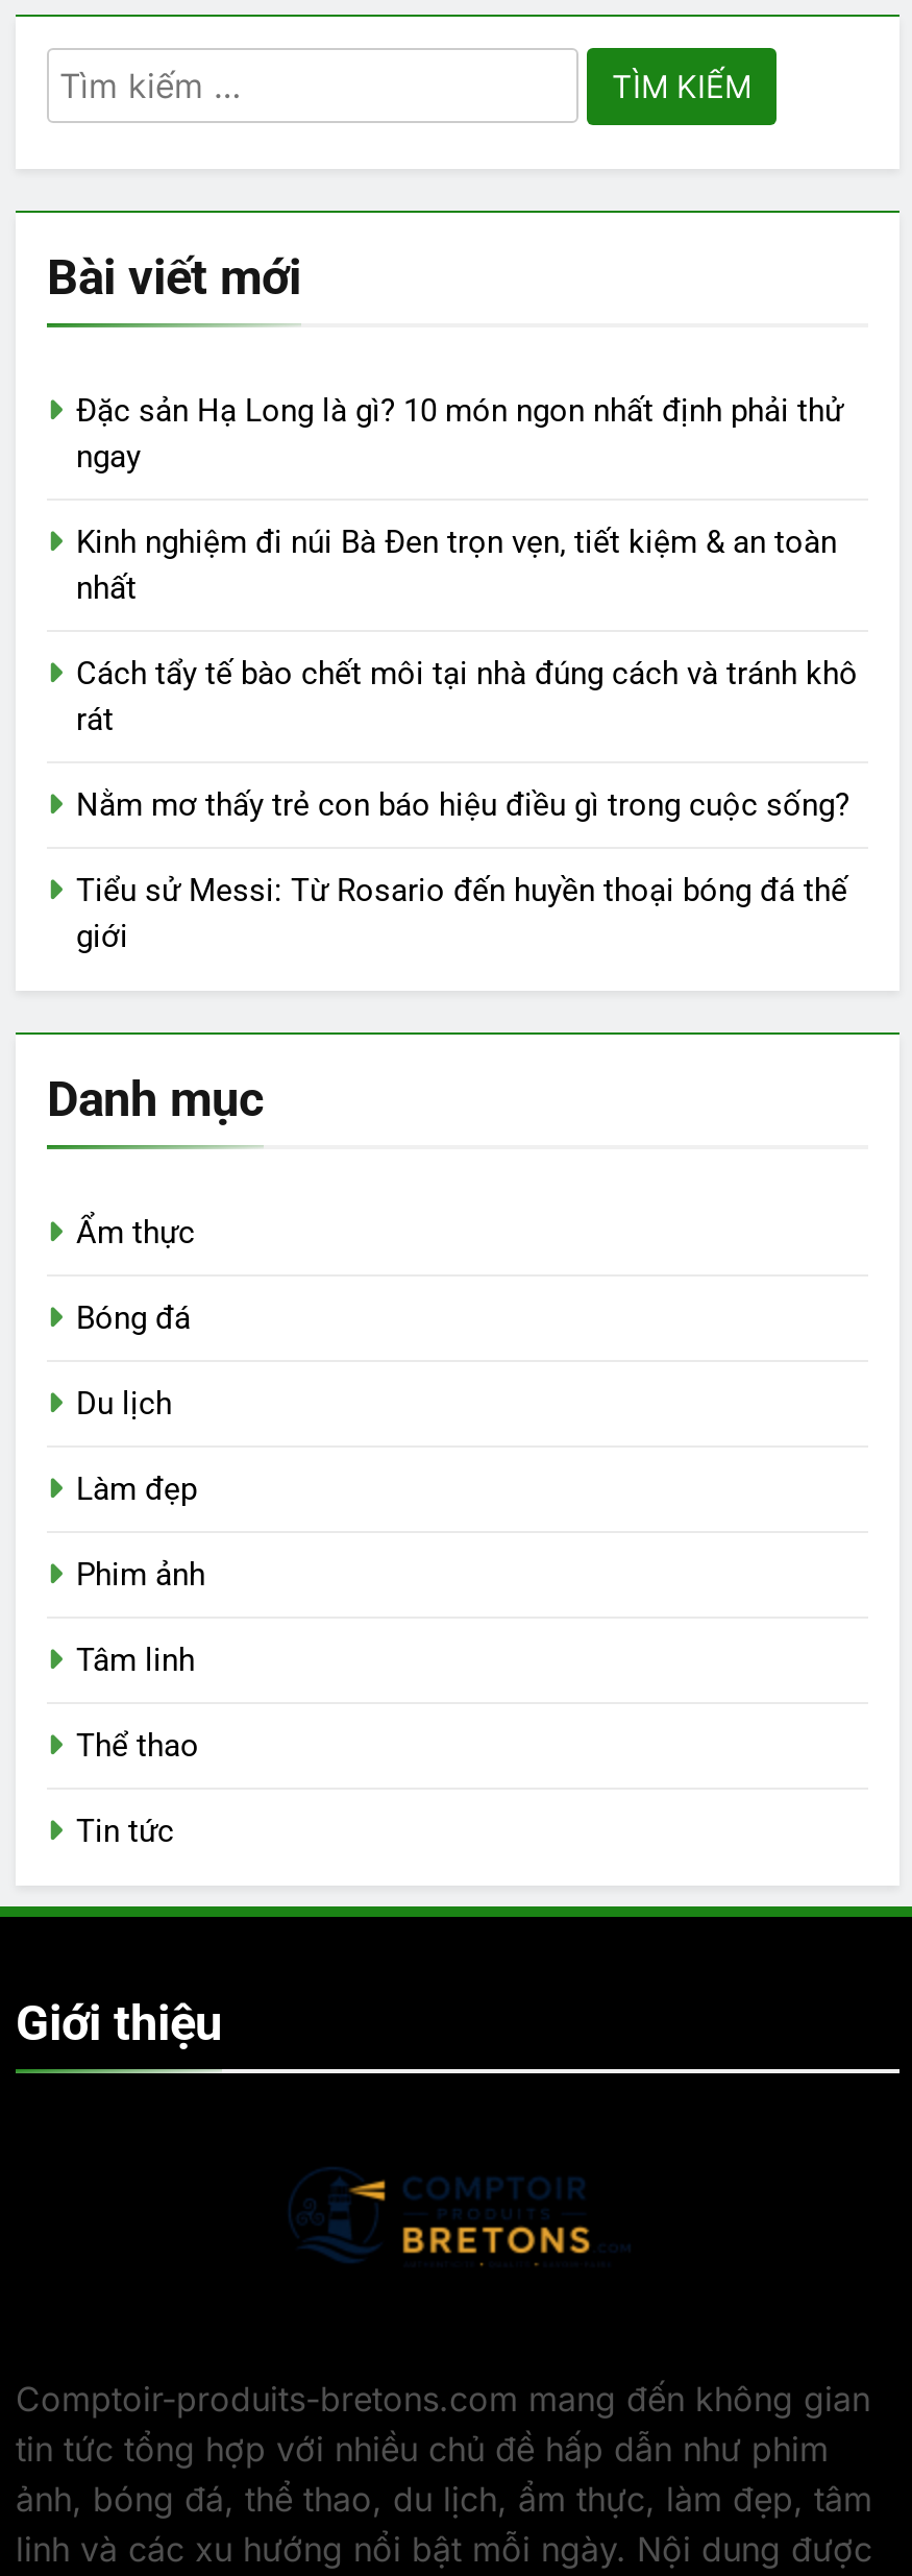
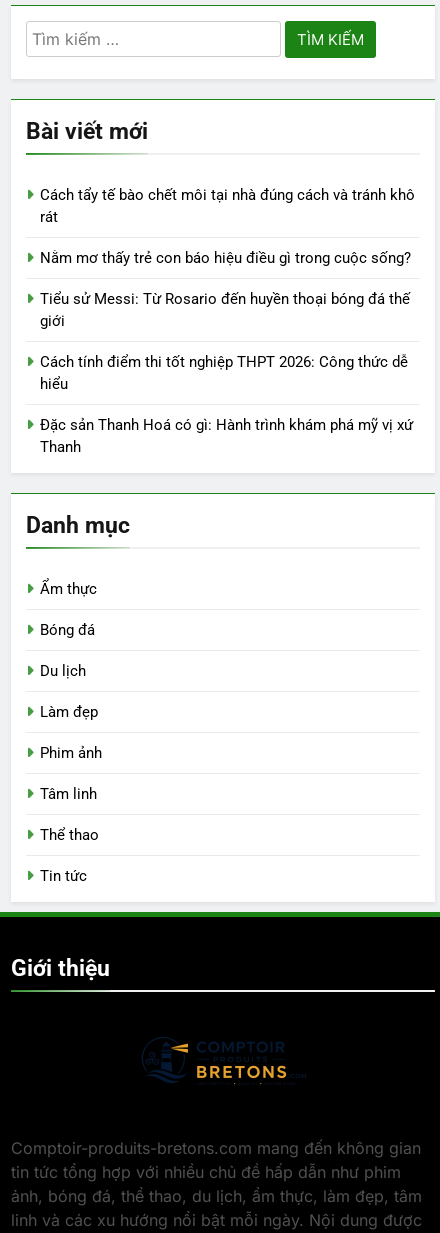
- Đặc sản Hạ Long là gì? 10 món ngon nhất định phải thử
- ngay
- Kinh nghiệm đi núi Bà Đen trọn vẹn, tiết kiệm & an toàn
- nhất

moved up: Cách tẩy tế bào chết môi tại nhà đúng cách và tránh khô | rát | Nằm mơ thấy trẻ con báo hiệu điều gì trong cuộc sống? | Tiểu sử Messi: Từ Rosario đến huyền thoại bóng đá thế | giới

+ Cách tính điểm thi tốt nghiệp THPT 2026: Công thức dễ
+ hiểu
+ Đặc sản Thanh Hoá có gì: Hành trình khám phá mỹ vị xứ
+ Thanh
